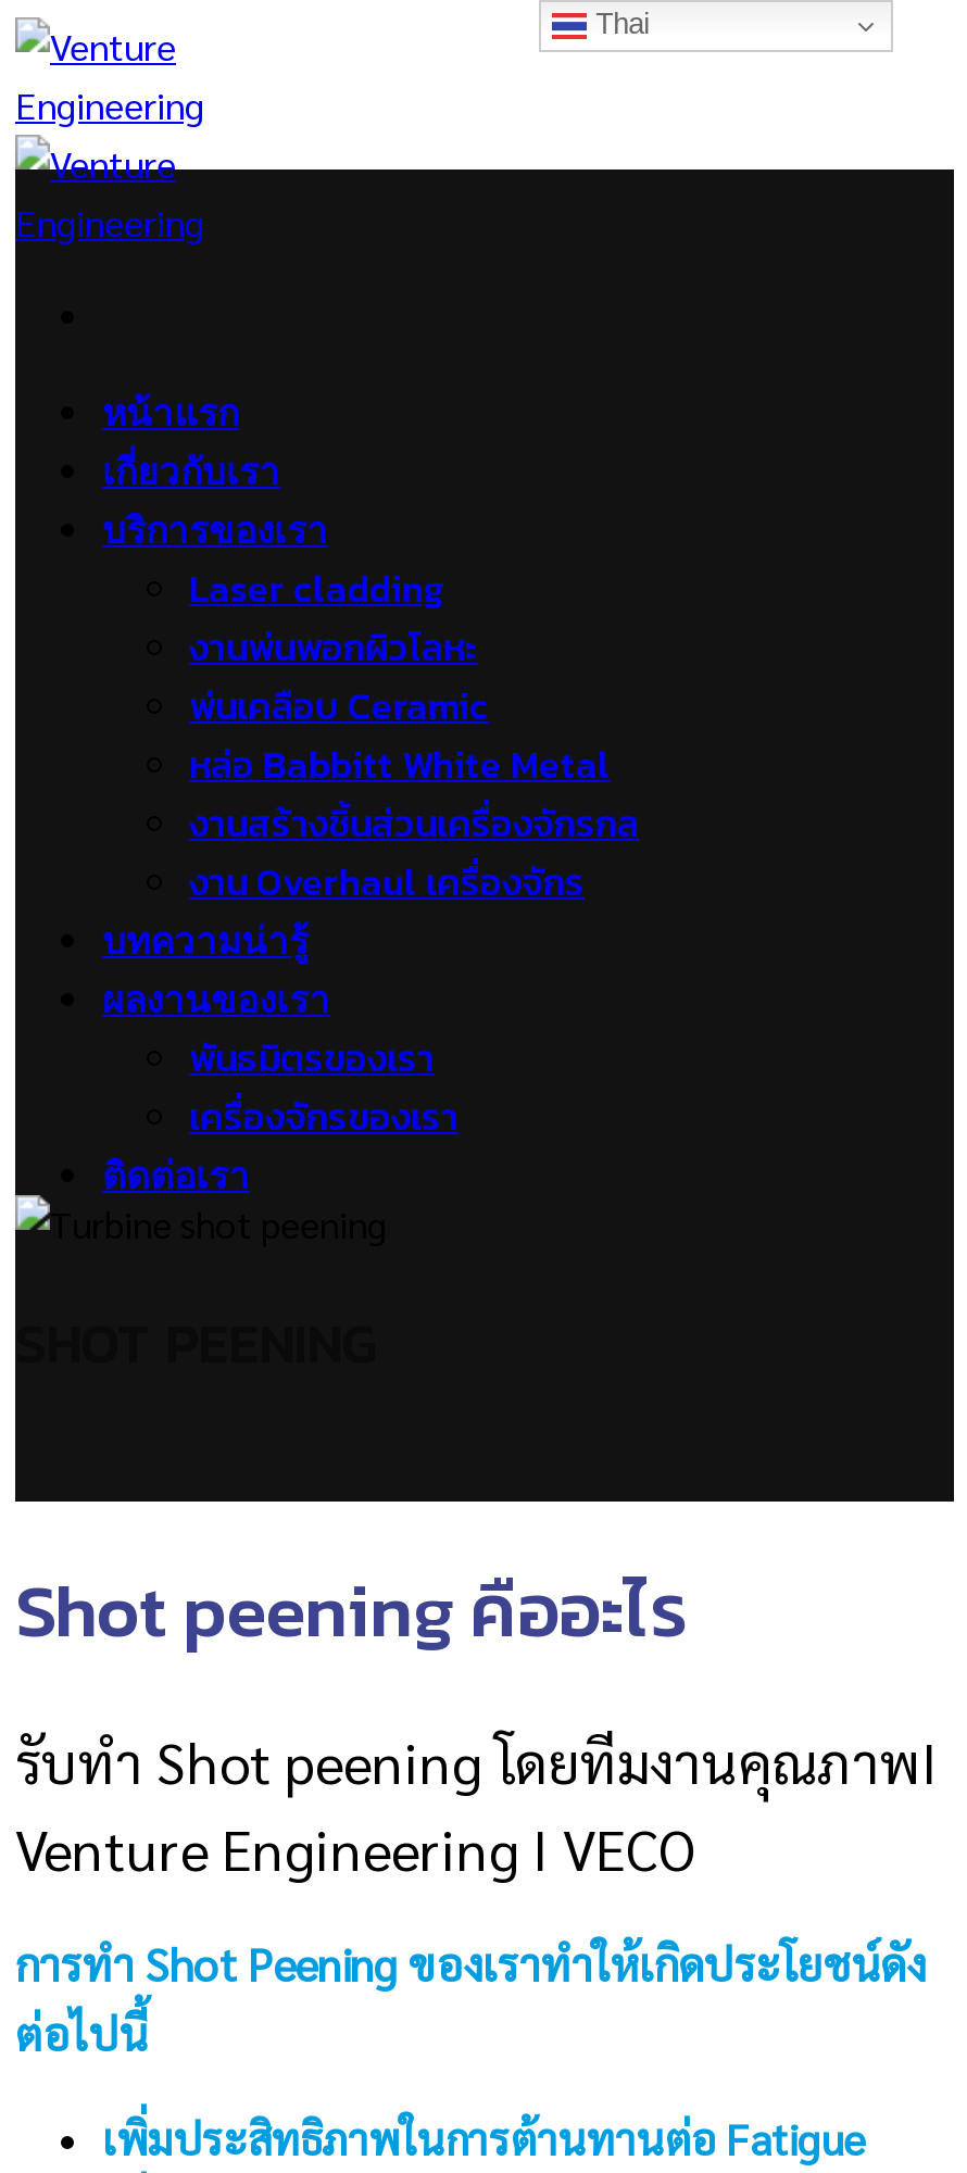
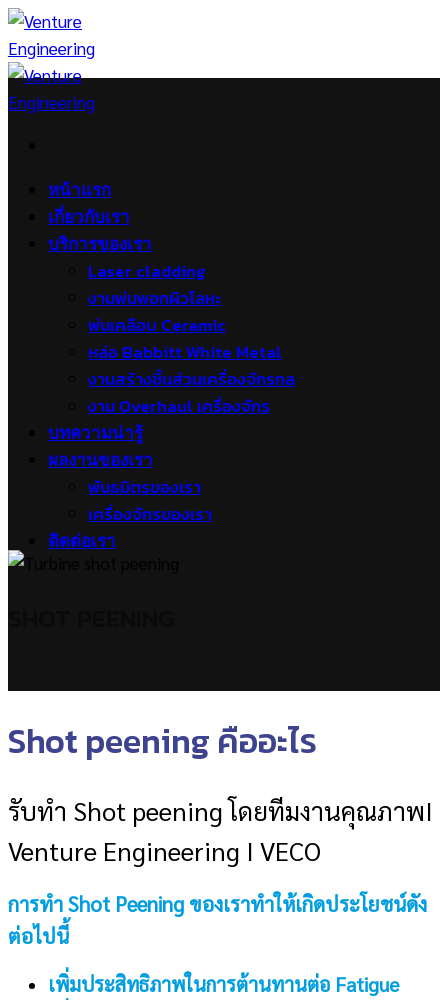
- Thai
